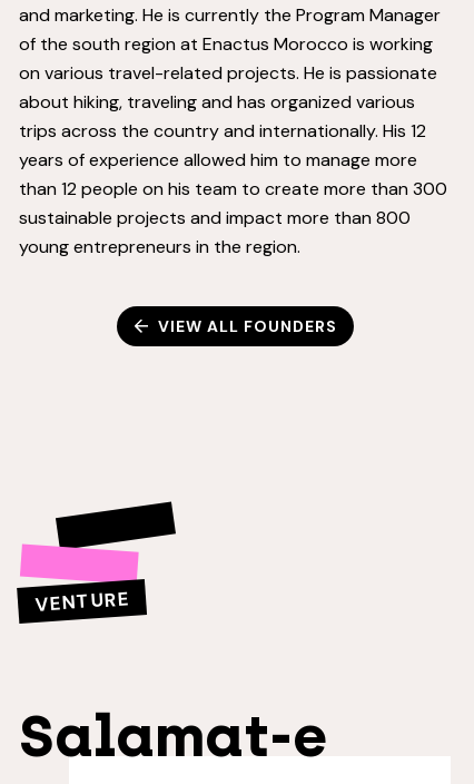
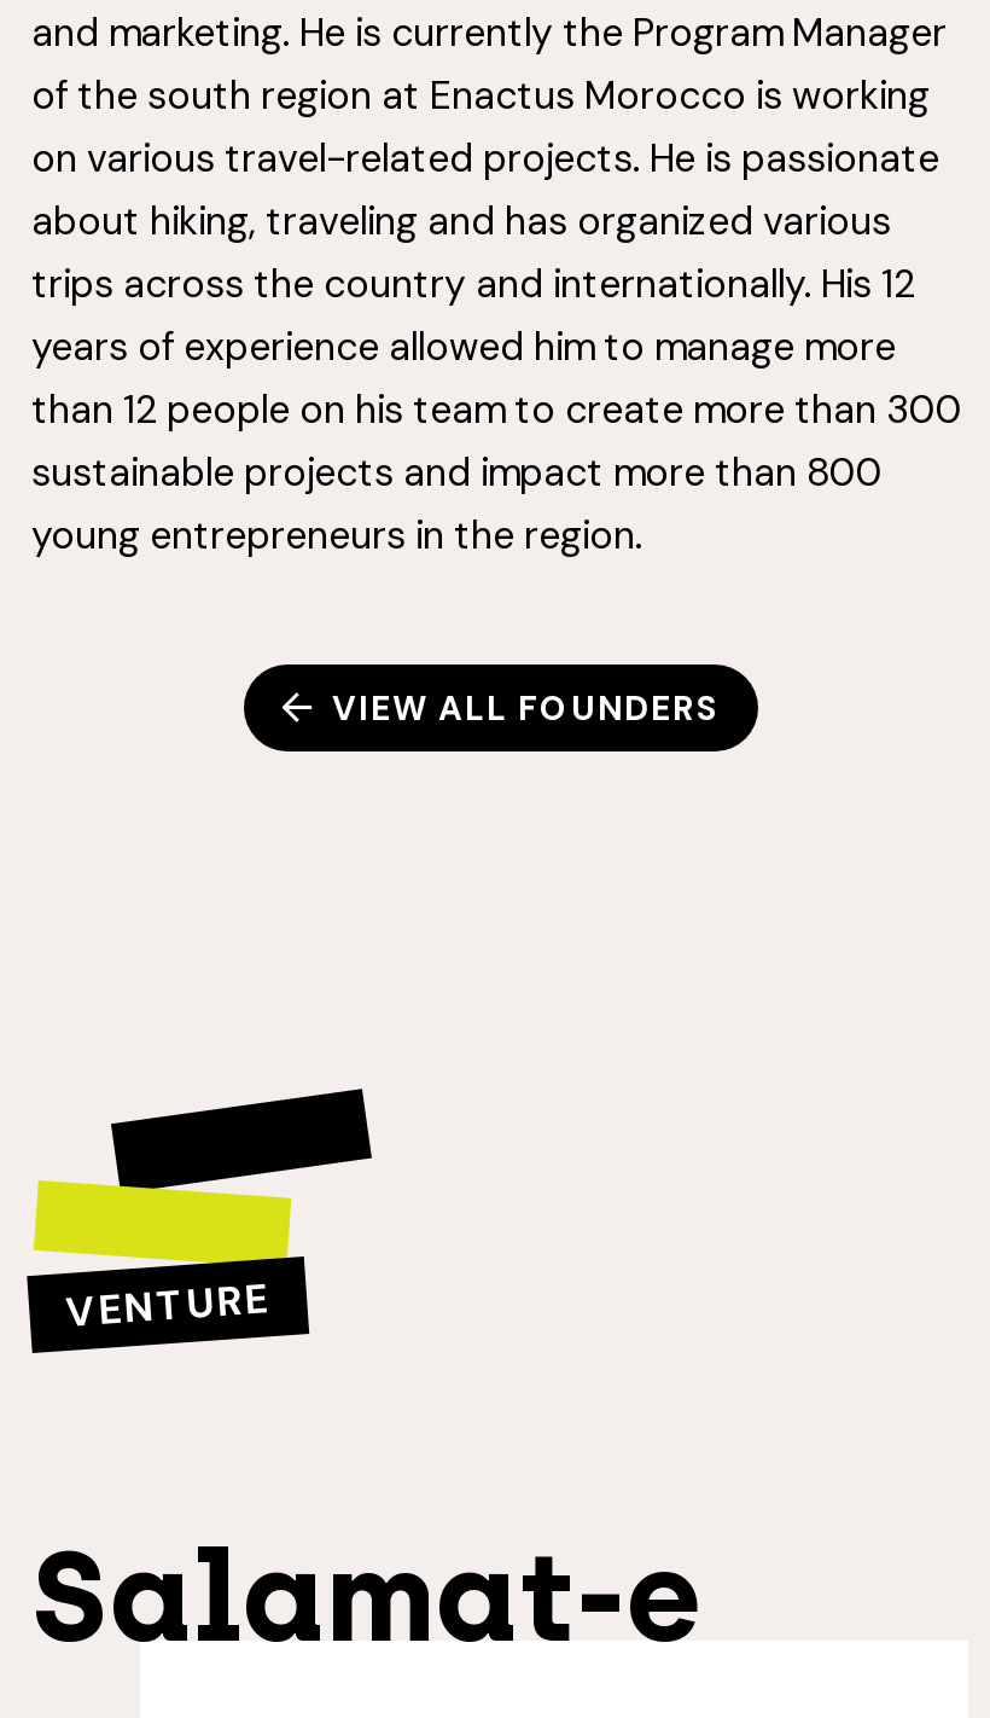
- [image]
+ [image]
